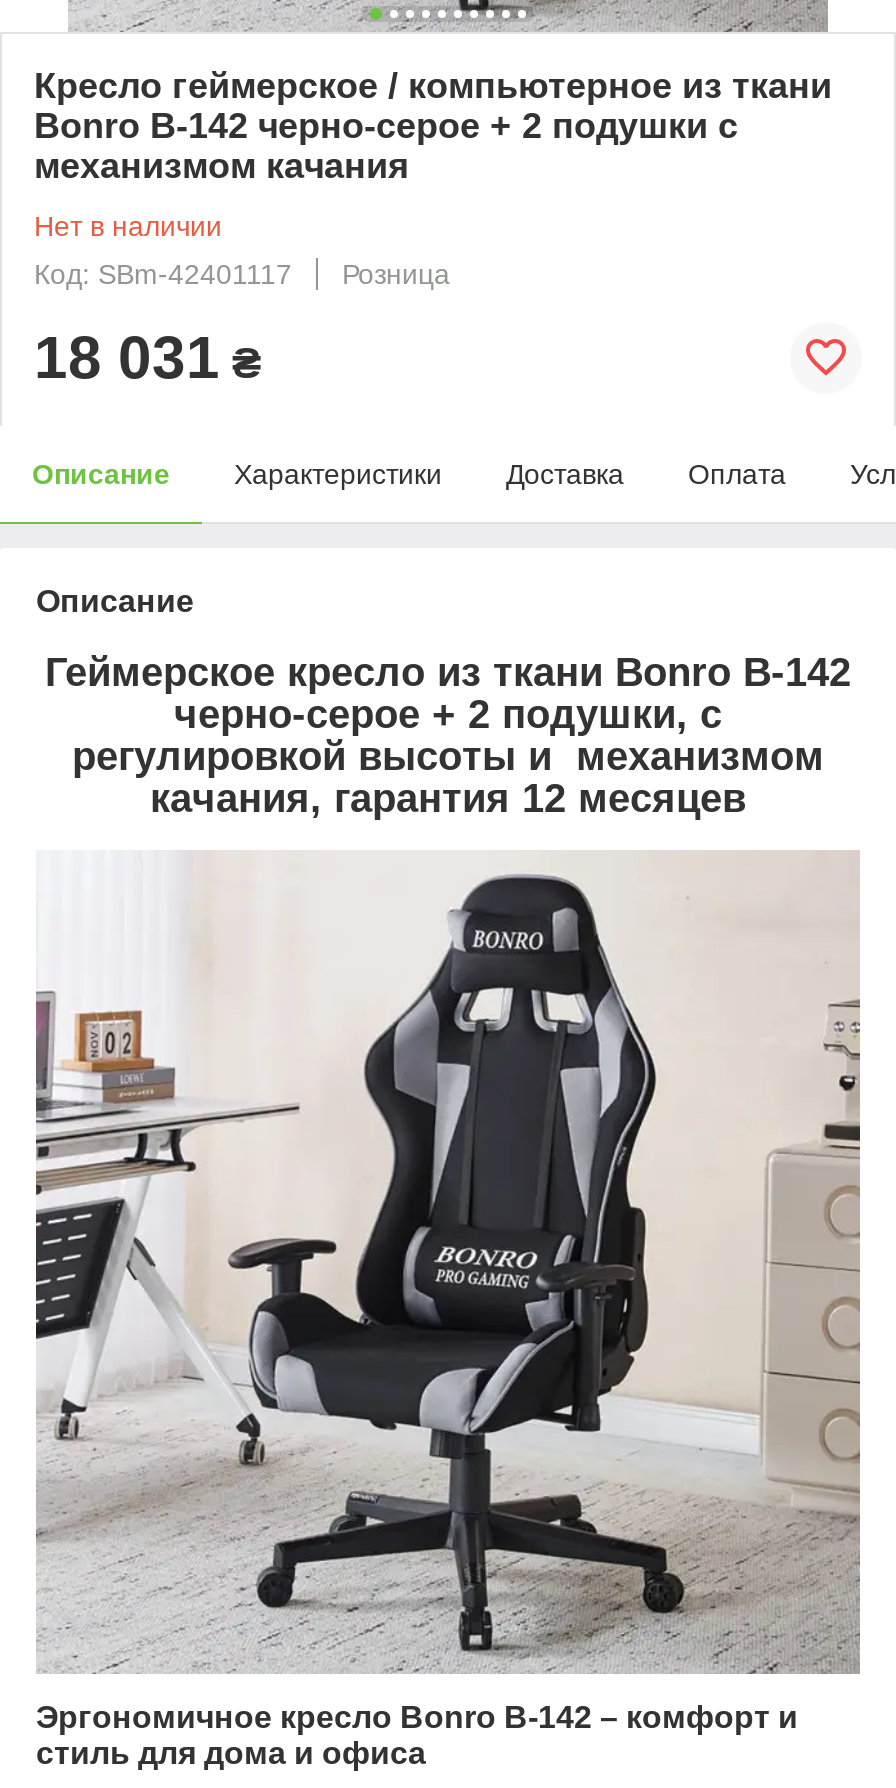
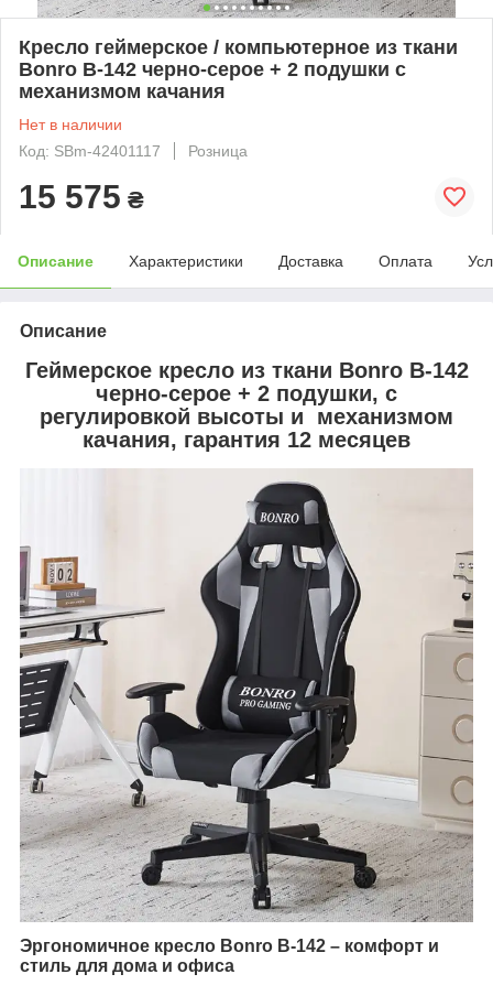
- 18 031 ₴
+ 15 575 ₴
